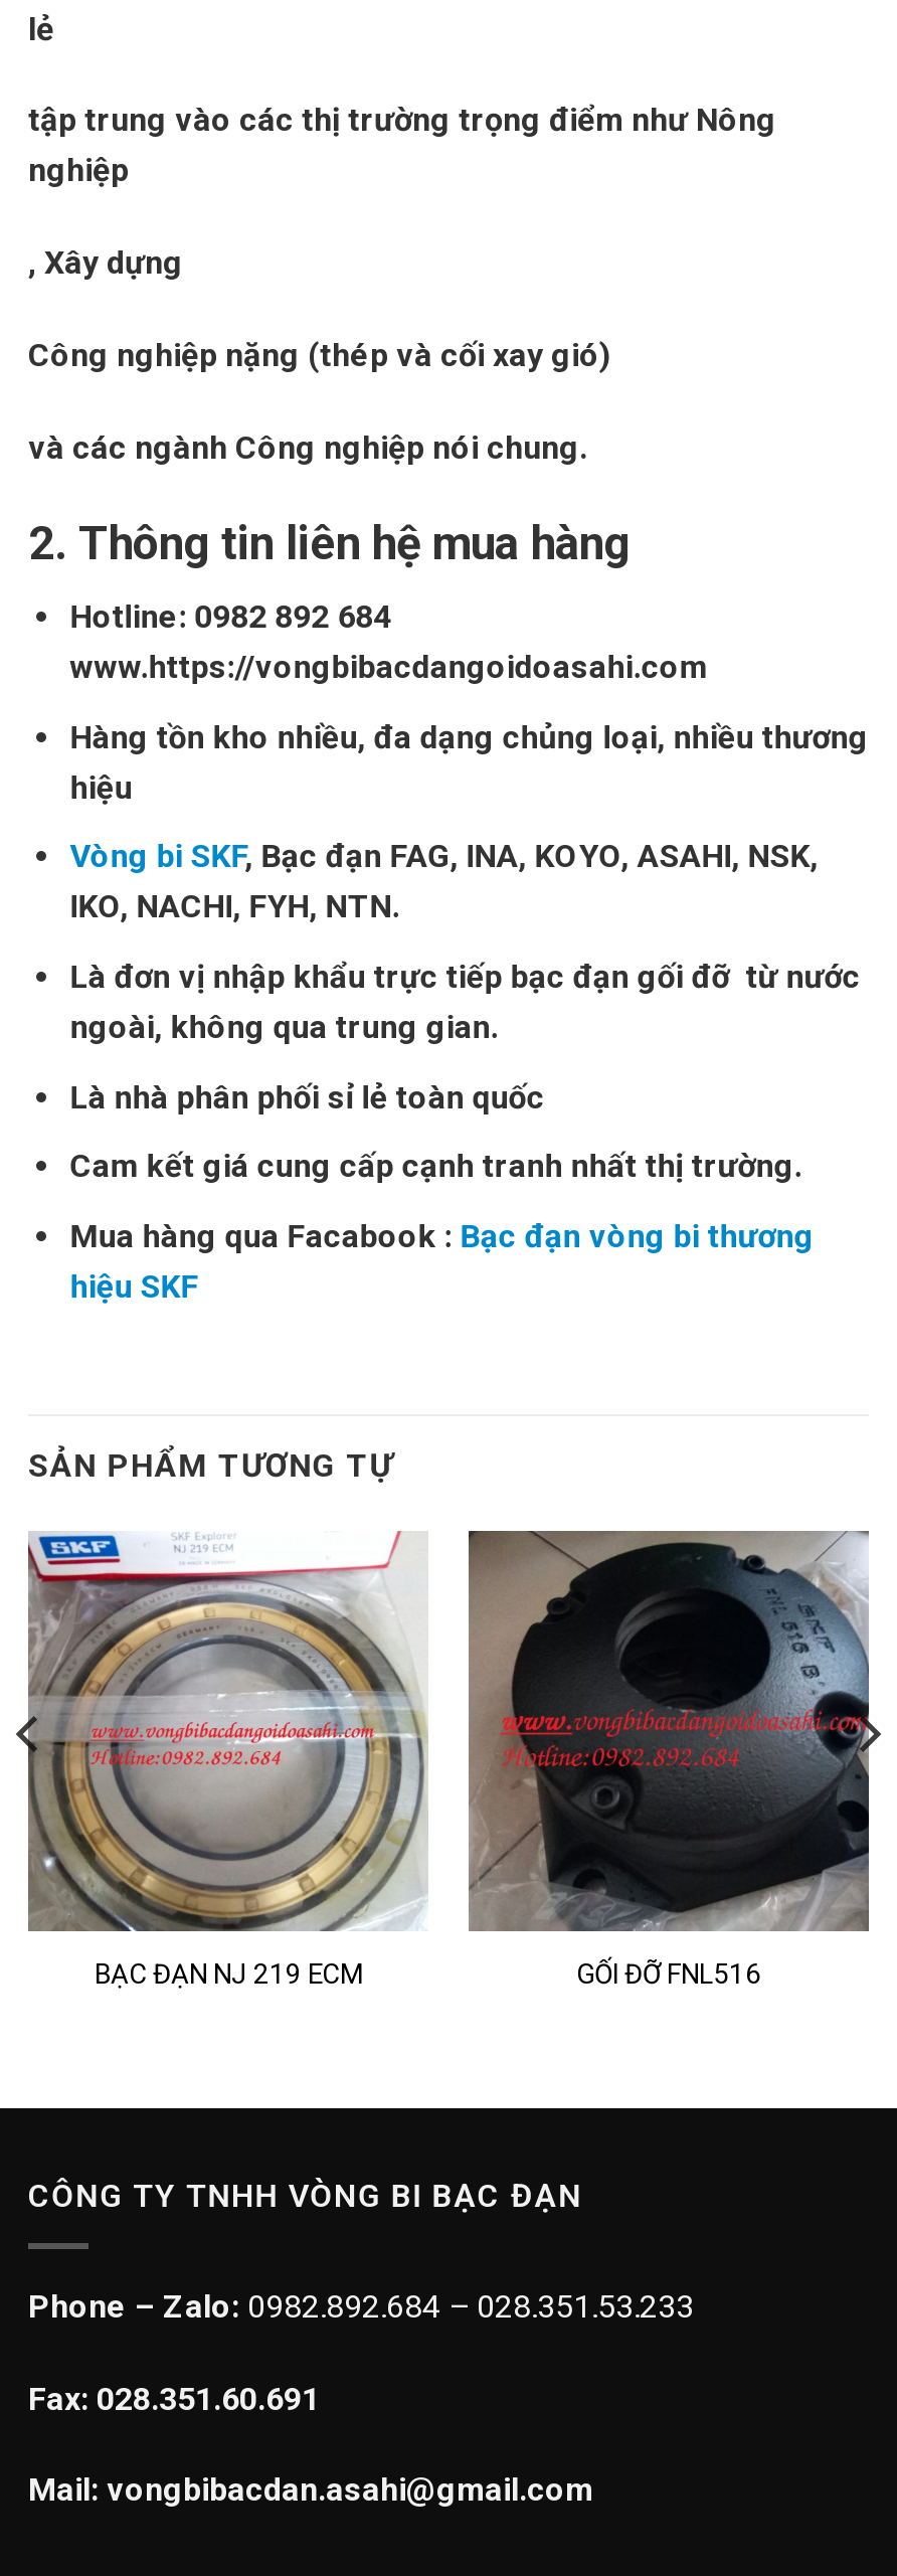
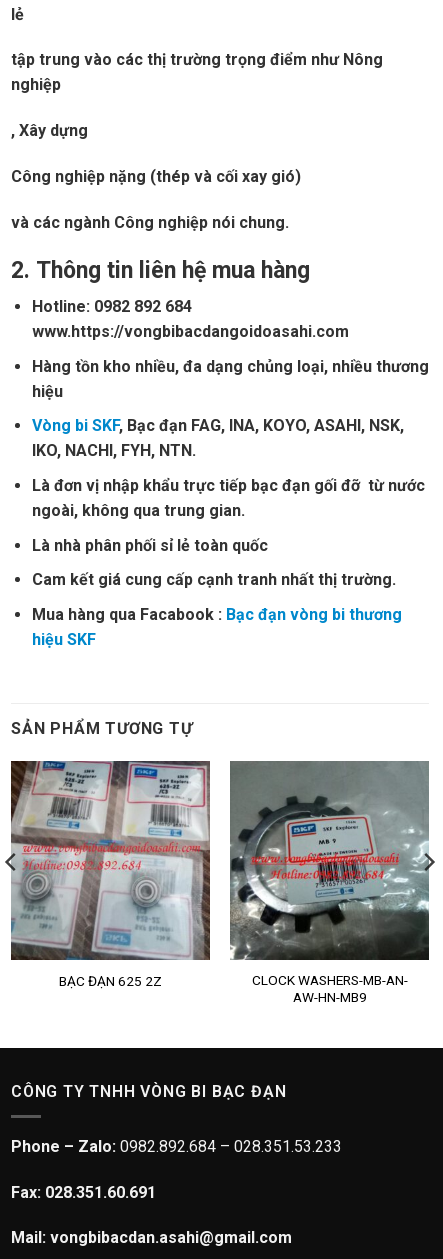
- [image]
- BẠC ĐẠN NJ 219 ECM
- GỐI ĐỠ FNL516
+ [image]
+ BẠC ĐẠN 625 2Z
+ CLOCK WASHERS-MB-AN-
+ AW-HN-MB9

- [image]
+ [image]
